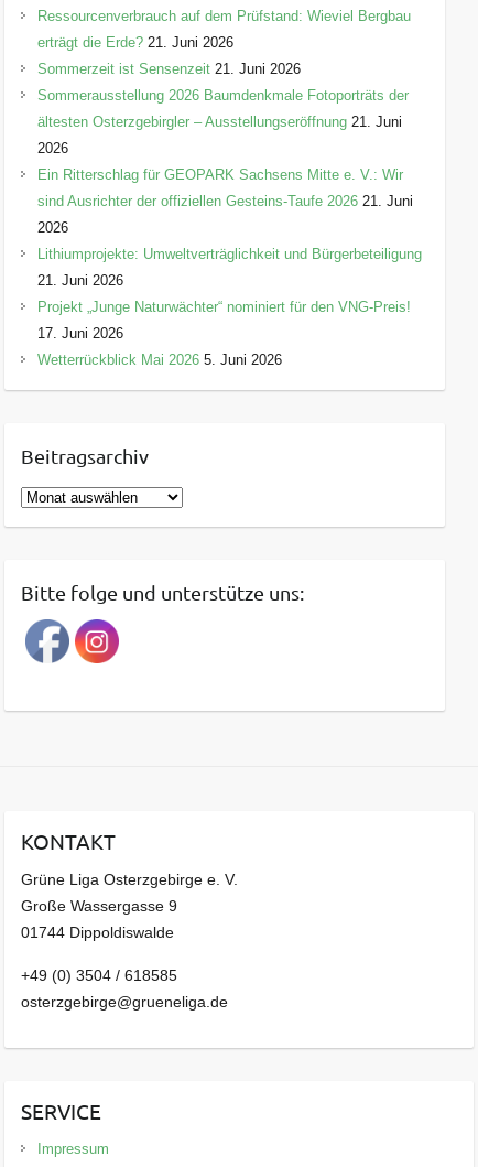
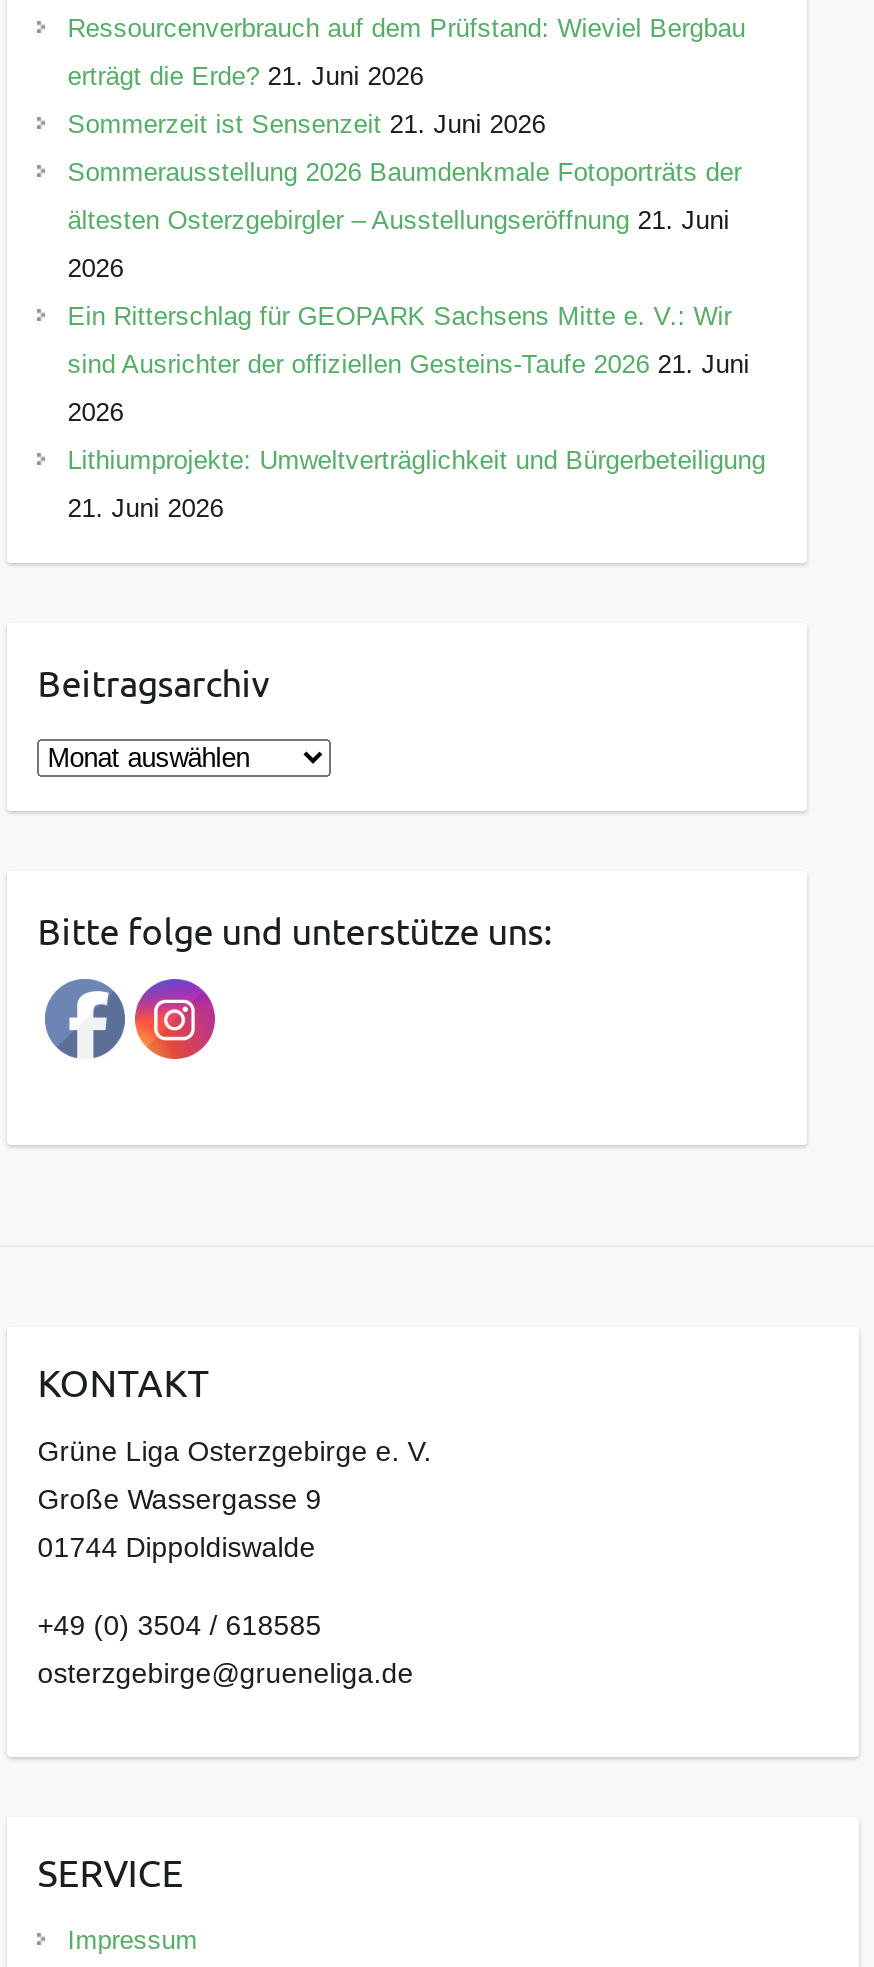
- Projekt „Junge Naturwächter“ nominiert für den VNG-Preis!
- 17. Juni 2026
- Wetterrückblick Mai 2026 5. Juni 2026
